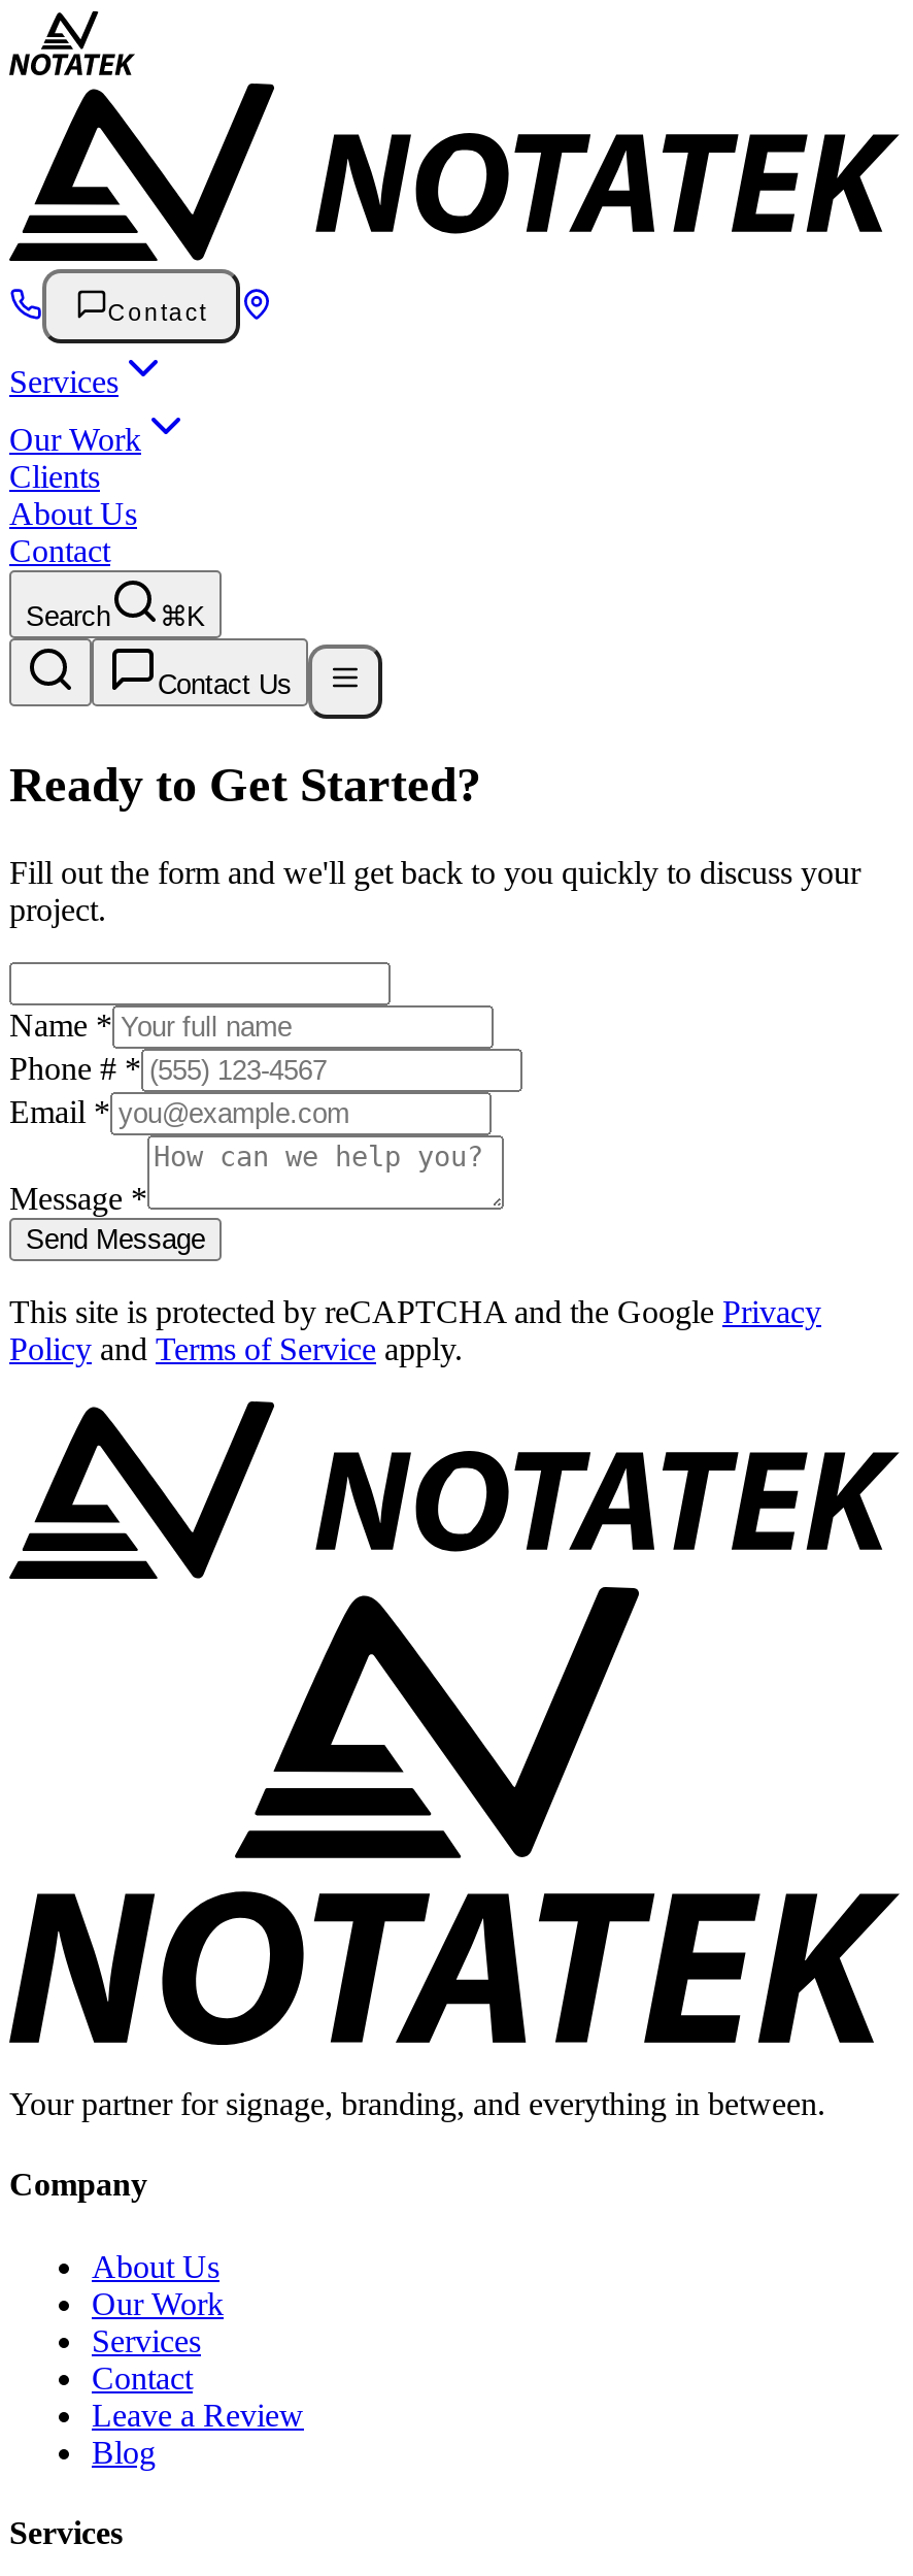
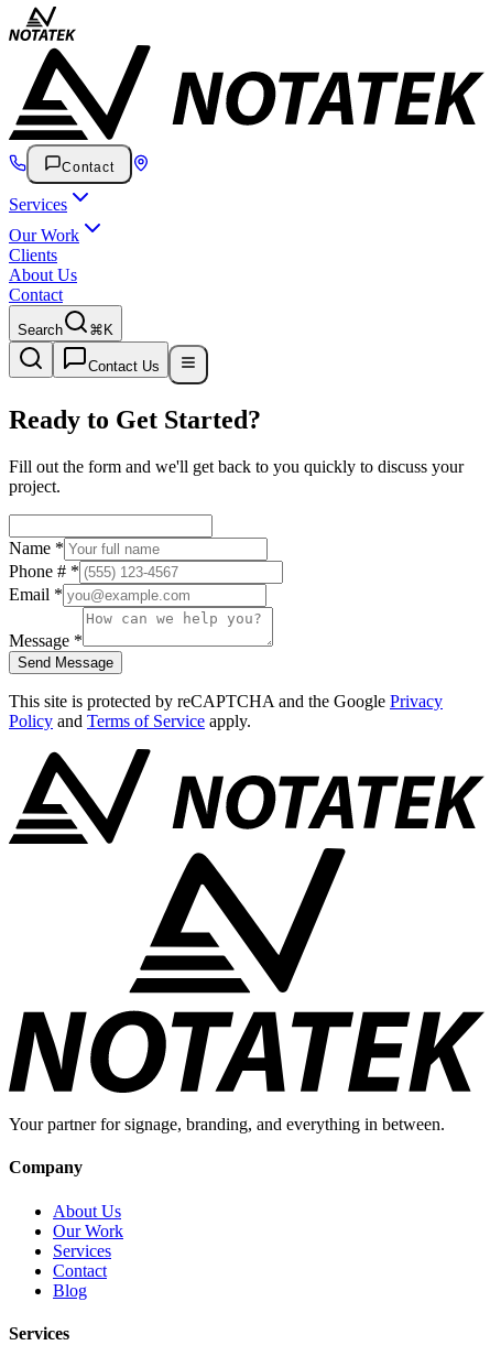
- Leave a Review
